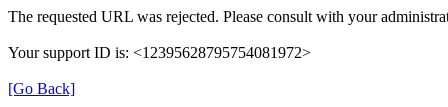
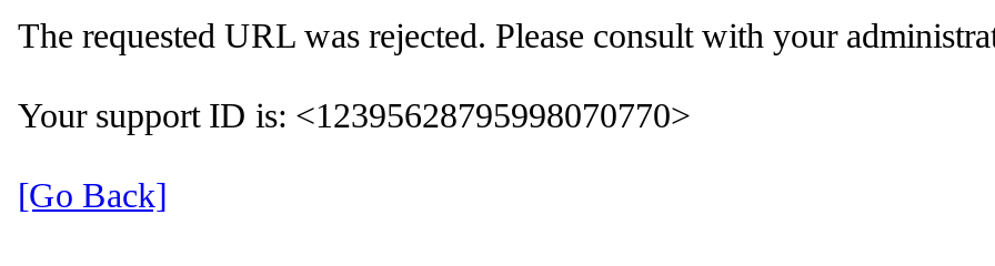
- Your support ID is: <12395628795754081972>
+ Your support ID is: <12395628795998070770>
